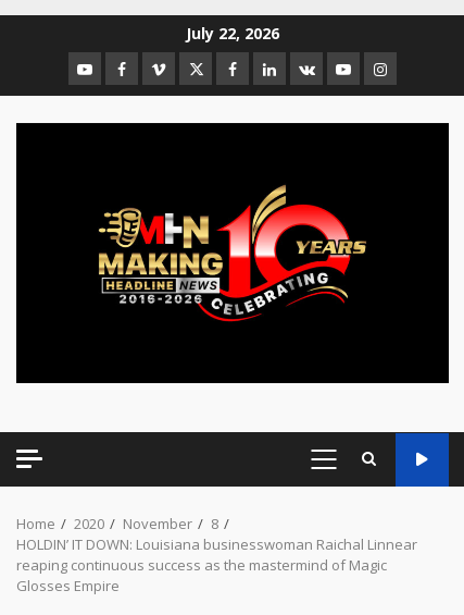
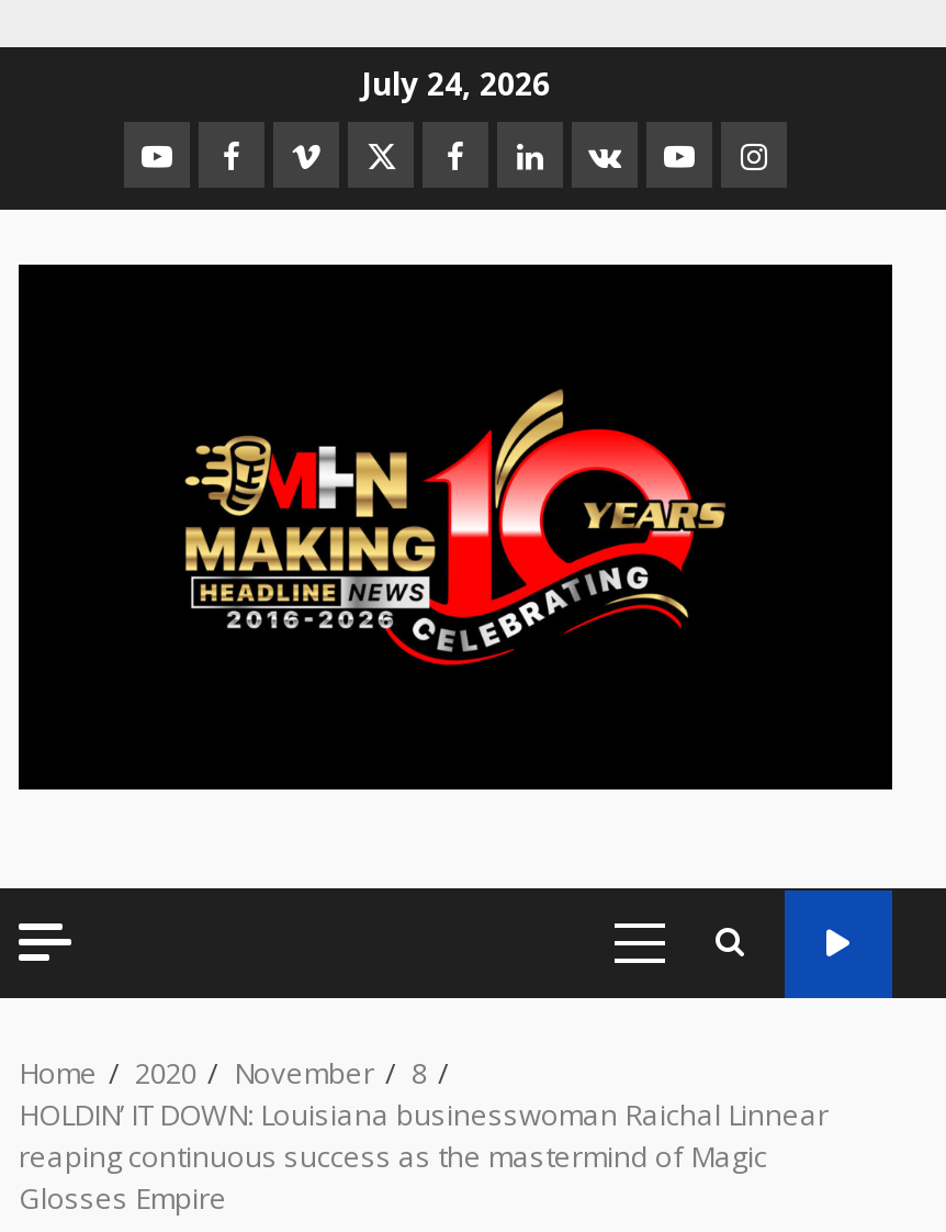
- July 22, 2026
+ July 24, 2026
